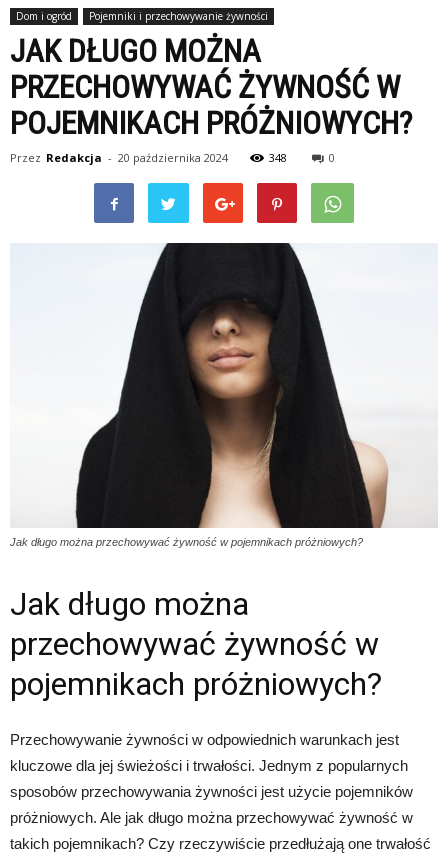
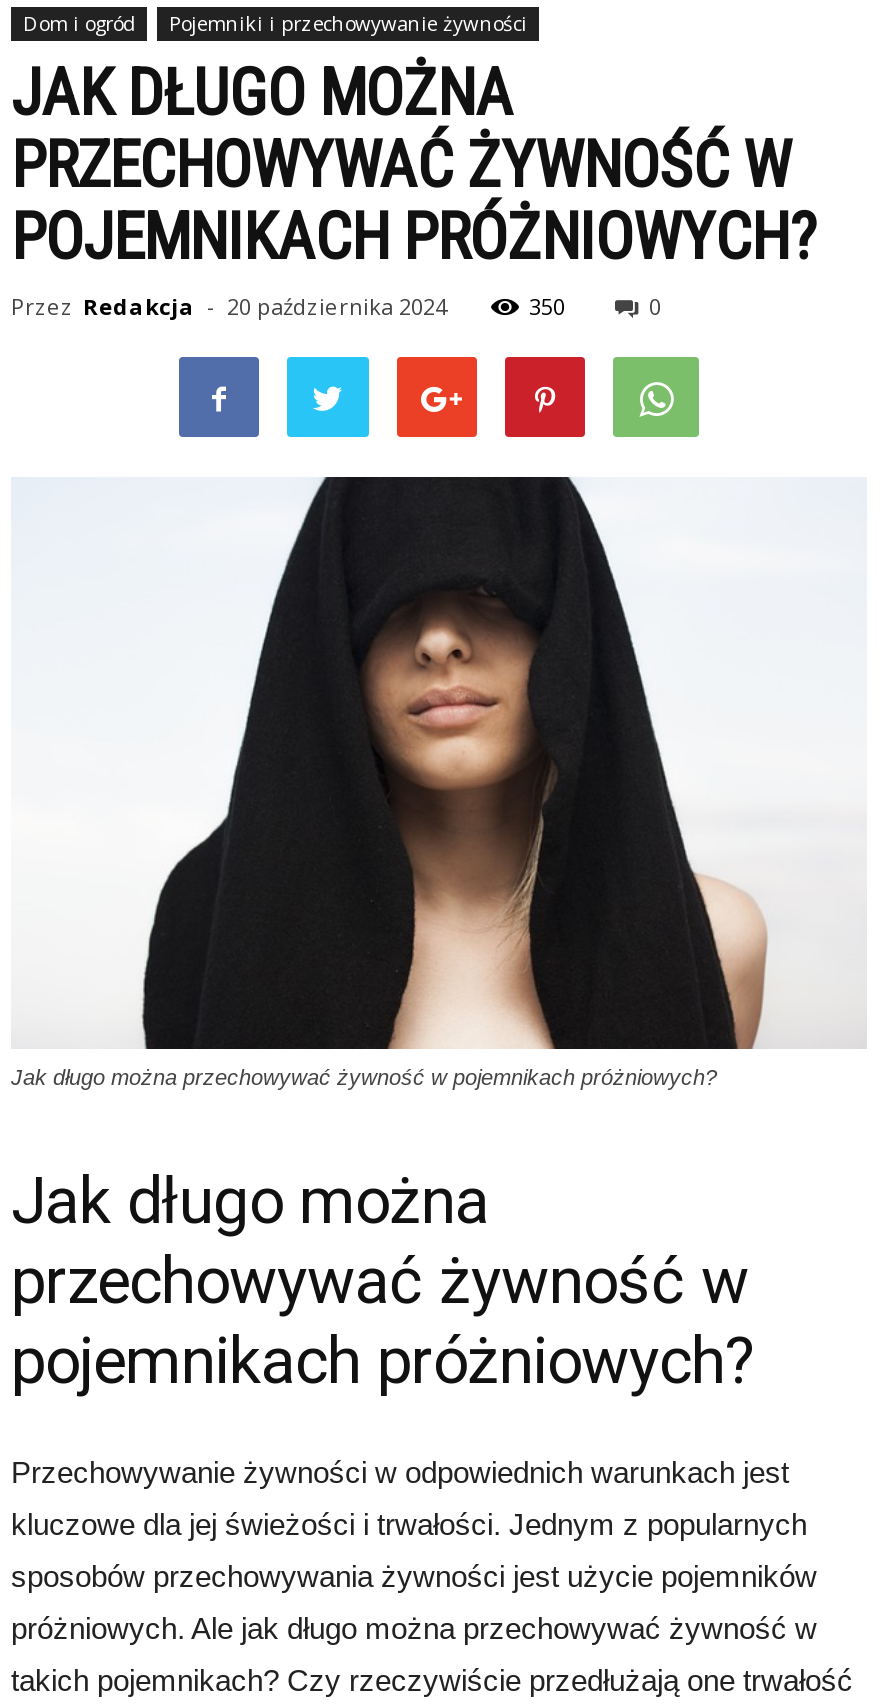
- 348
+ 350
